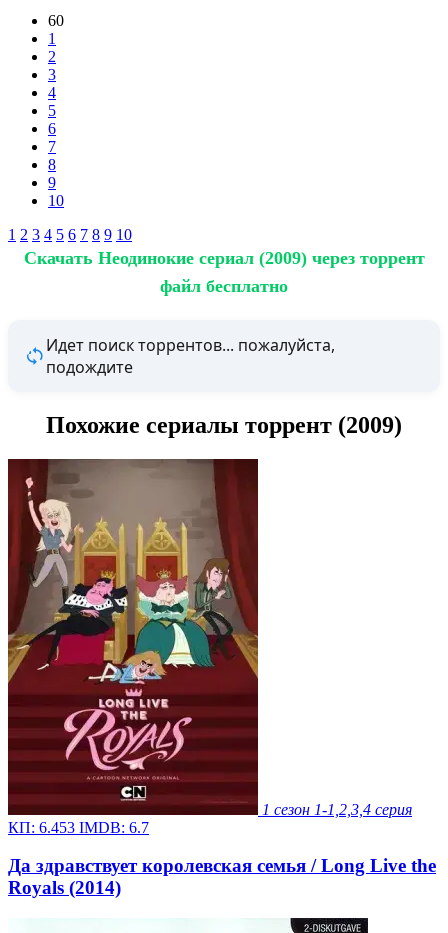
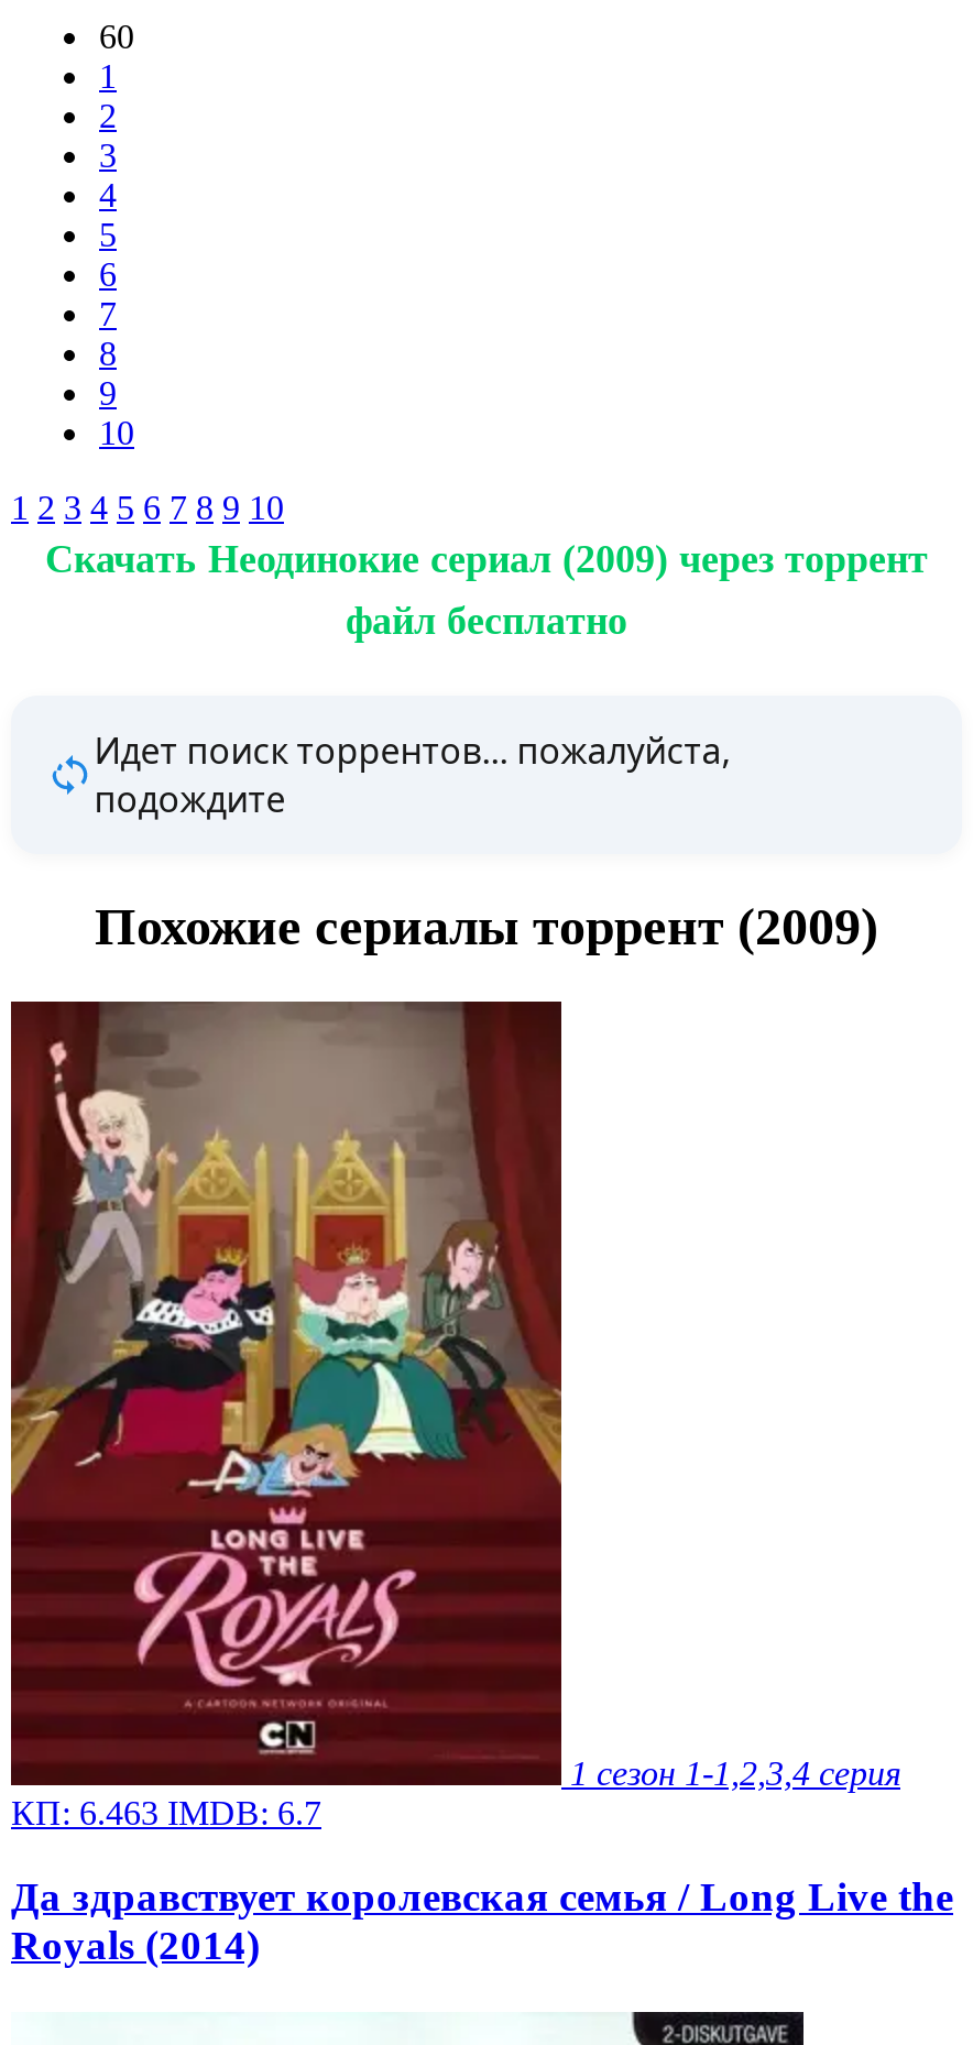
- КП: 6.453 IMDB: 6.7
+ КП: 6.463 IMDB: 6.7
